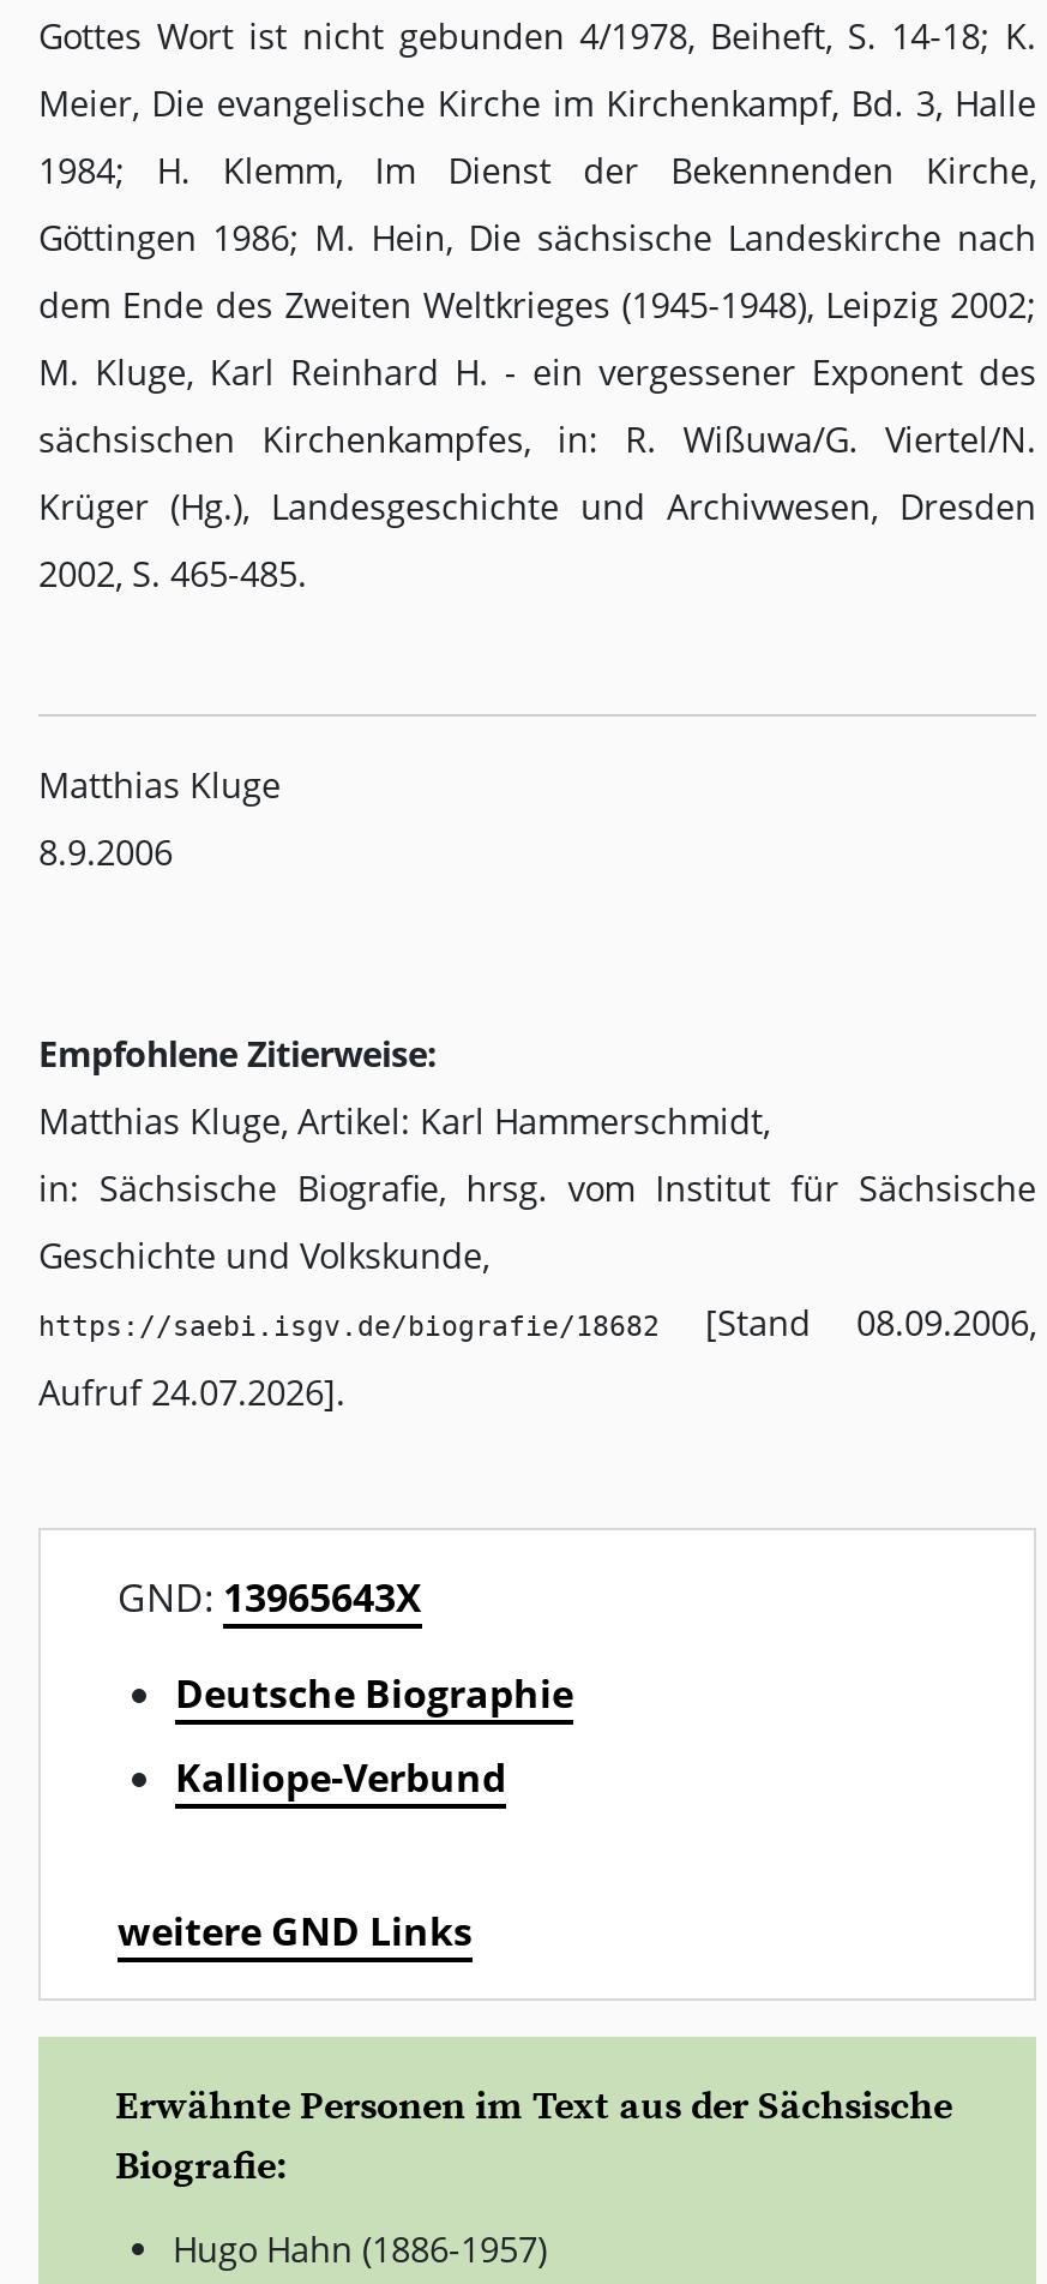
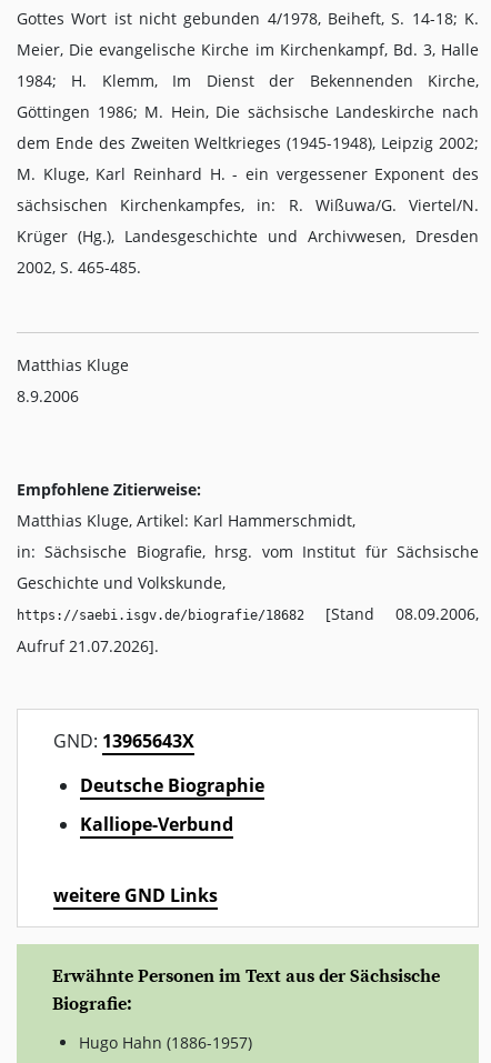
- Aufruf 24.07.2026].
+ Aufruf 21.07.2026].
